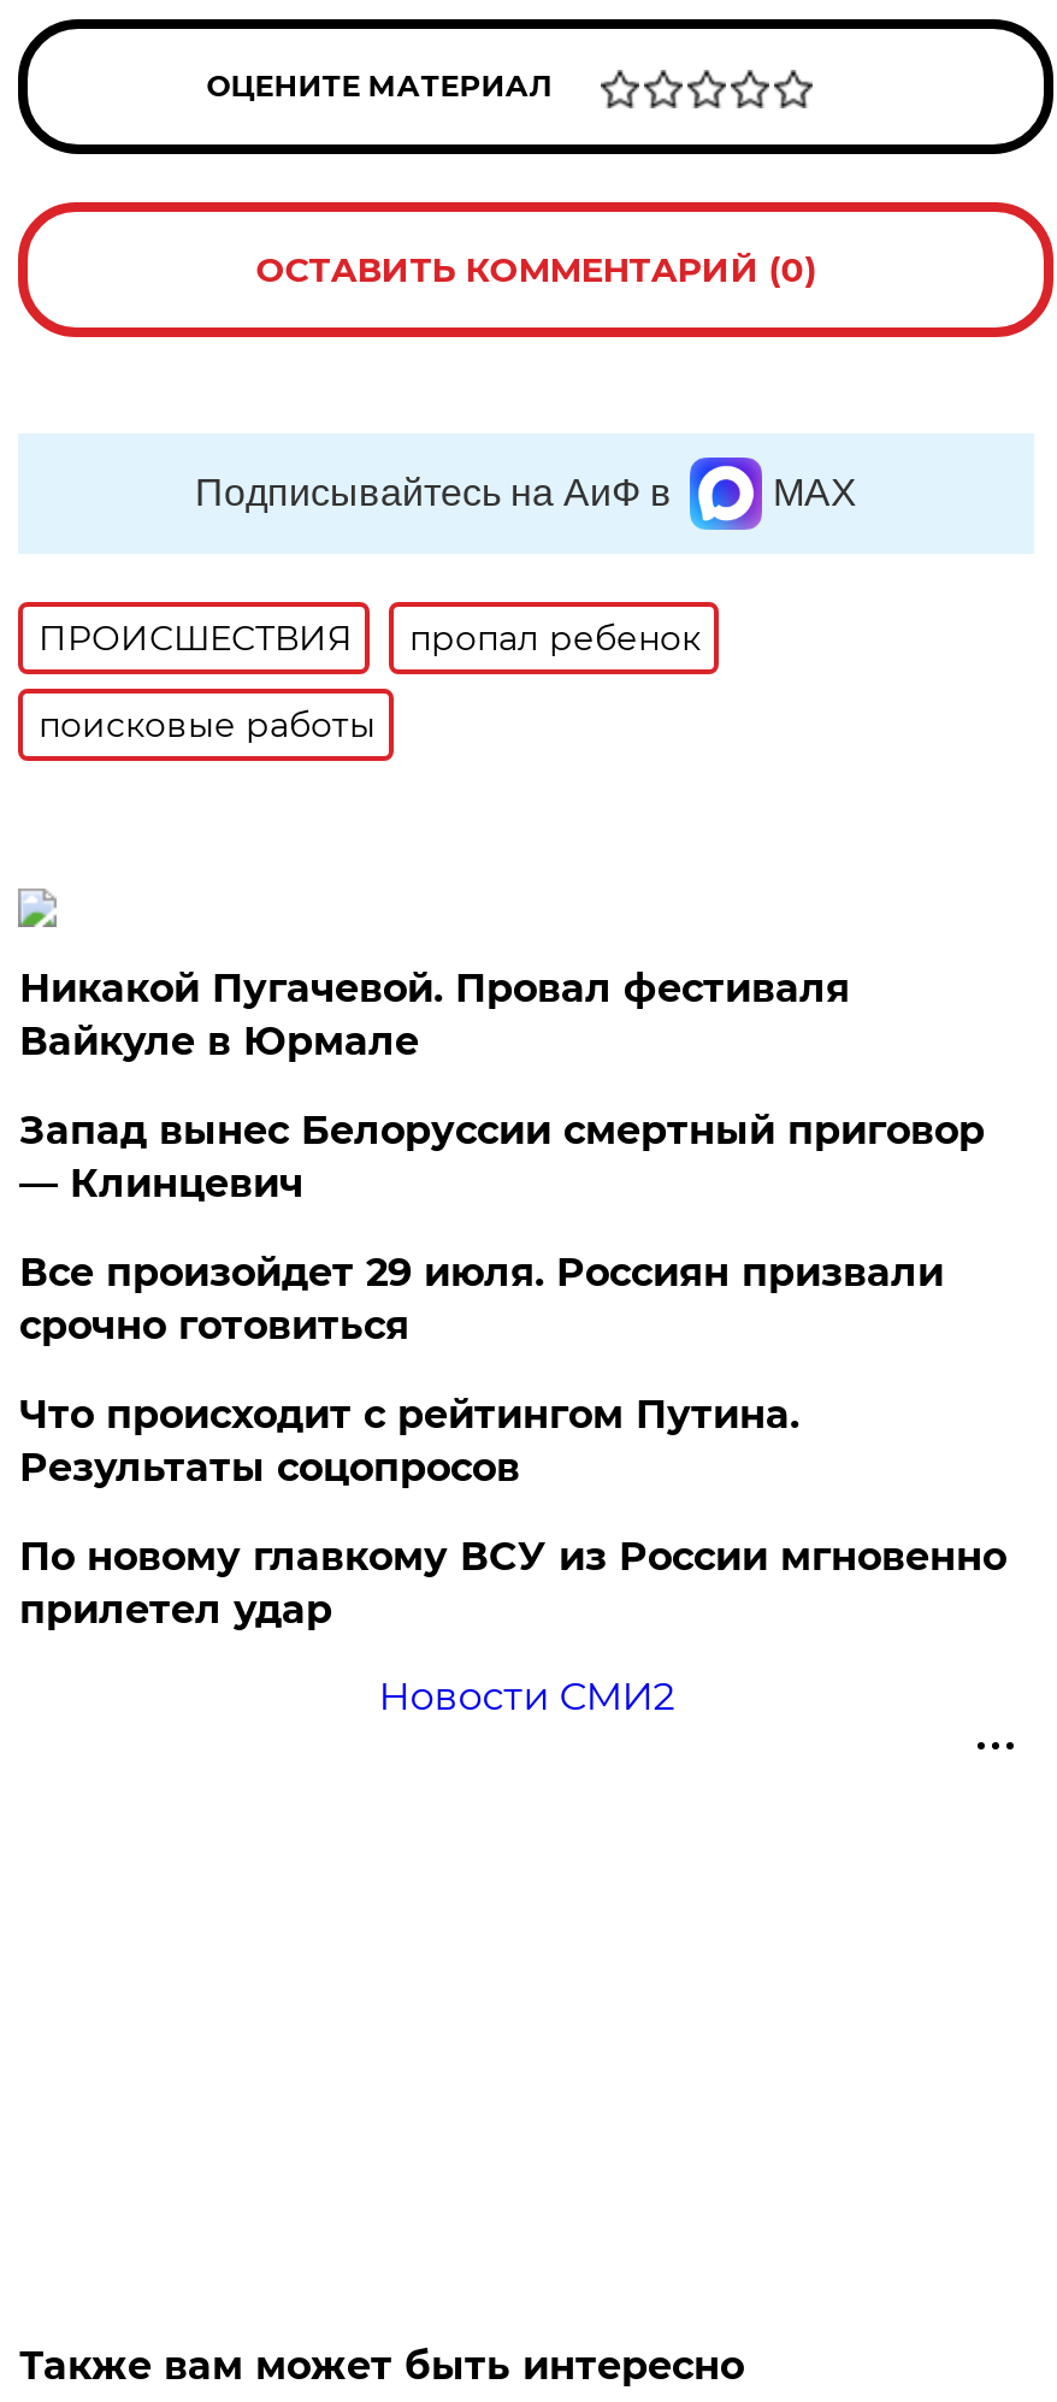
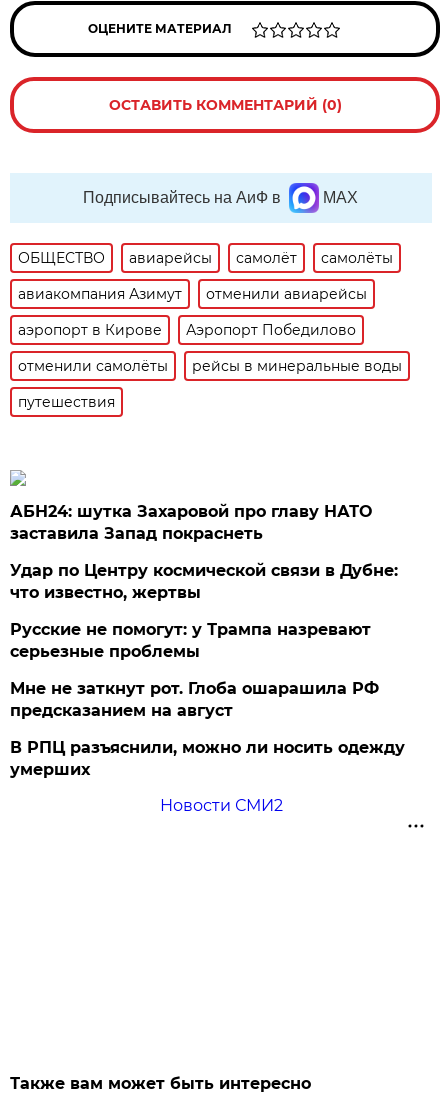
- ПРОИСШЕСТВИЯ
- пропал ребенок
- поисковые работы
+ ОБЩЕСТВО
+ авиарейсы
+ самолёт
+ самолёты
+ авиакомпания Азимут
+ отменили авиарейсы
+ аэропорт в Кирове
+ Аэропорт Победилово
+ отменили самолёты
+ рейсы в минеральные воды
+ путешествия

- Никакой Пугачевой. Провал фестиваля
- Вайкуле в Юрмале
- Запад вынес Белоруссии смертный приговор
- — Клинцевич
- Все произойдет 29 июля. Россиян призвали
- срочно готовиться
- Что происходит с рейтингом Путина.
- Результаты соцопросов
- По новому главкому ВСУ из России мгновенно
- прилетел удар
+ АБН24: шутка Захаровой про главу НАТО
+ заставила Запад покраснеть
+ Удар по Центру космической связи в Дубне:
+ что известно, жертвы
+ Русские не помогут: у Трампа назревают
+ серьезные проблемы
+ Мне не заткнут рот. Глоба ошарашила РФ
+ предсказанием на август
+ В РПЦ разъяснили, можно ли носить одежду
+ умерших
